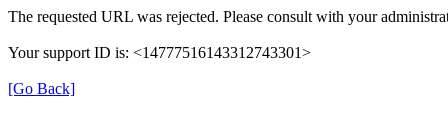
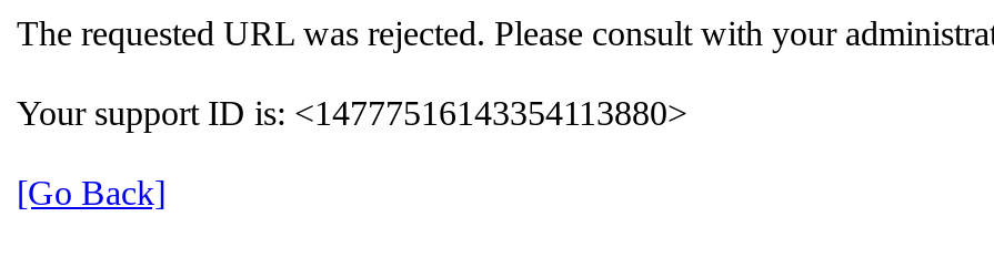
- Your support ID is: <14777516143312743301>
+ Your support ID is: <14777516143354113880>
